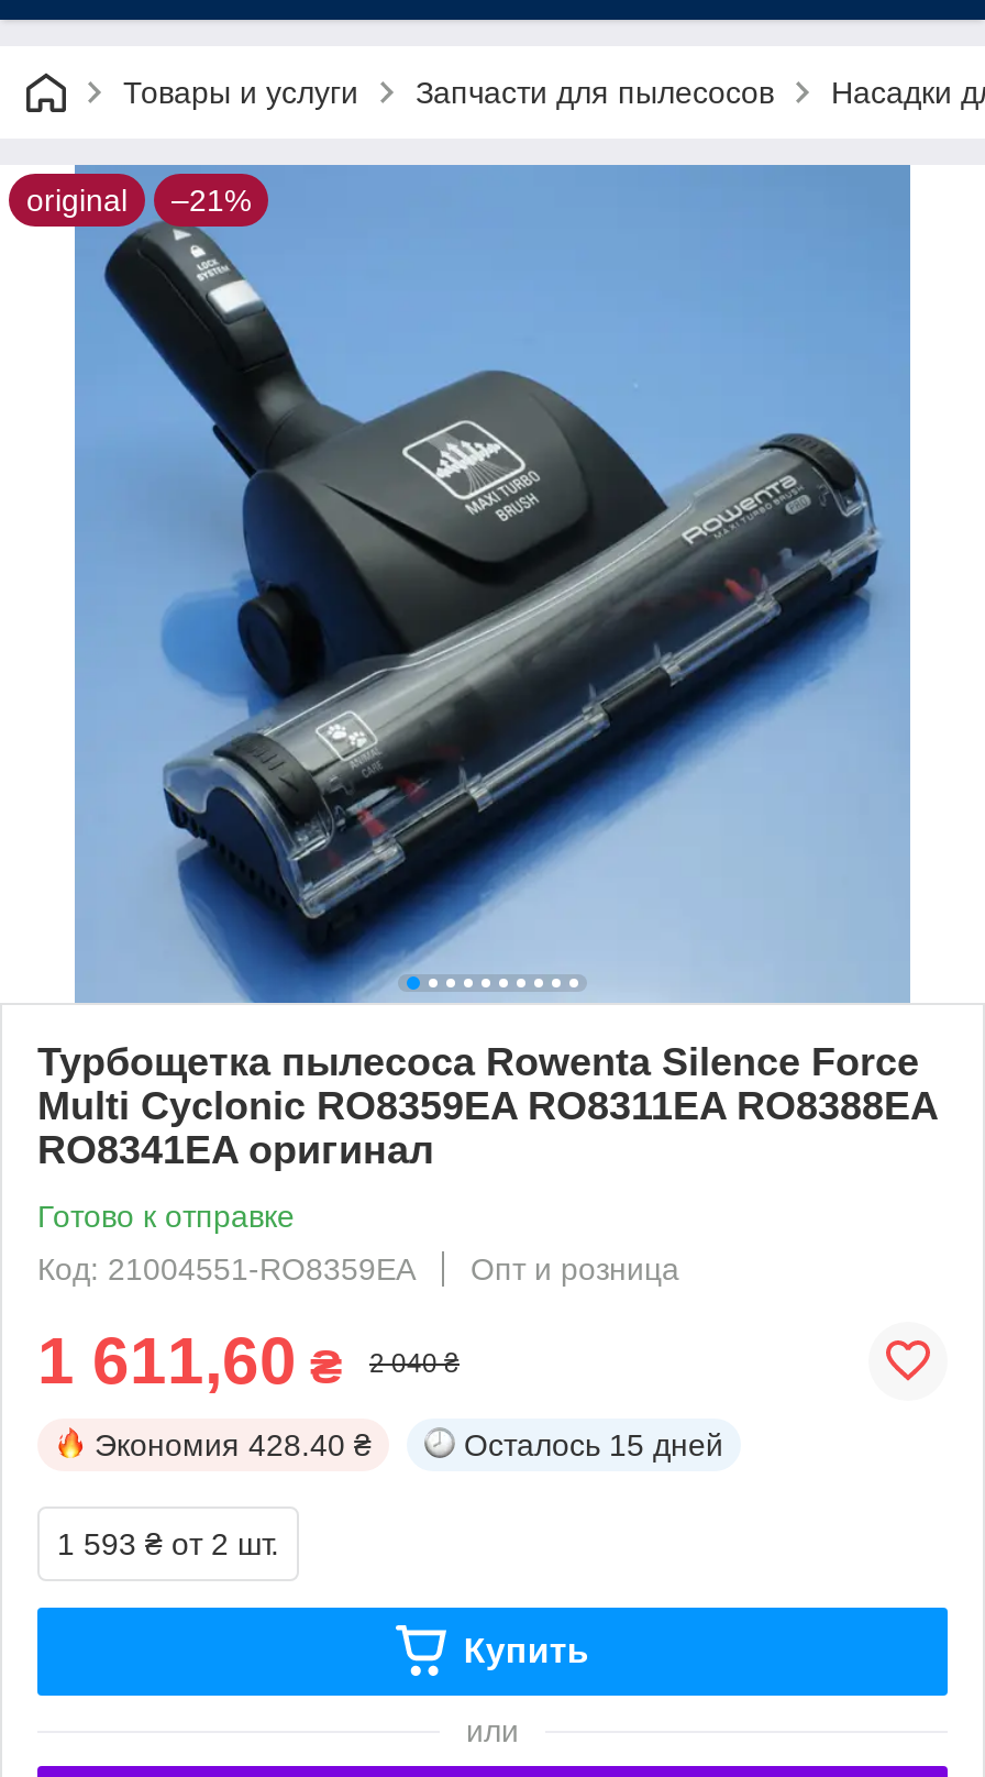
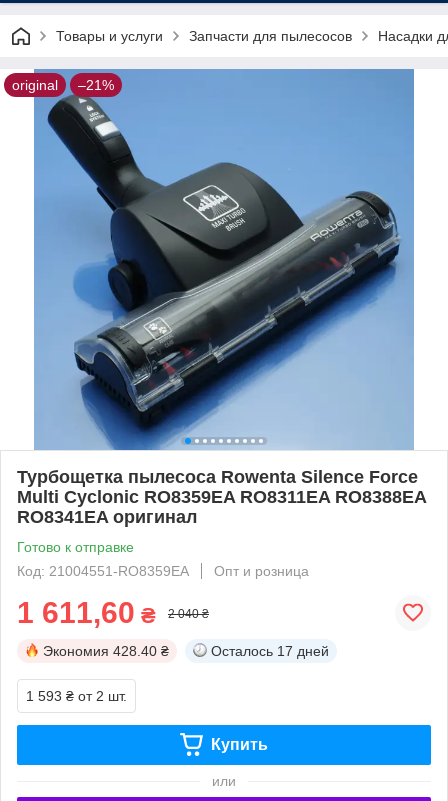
- Осталось 15 дней
+ Осталось 17 дней
